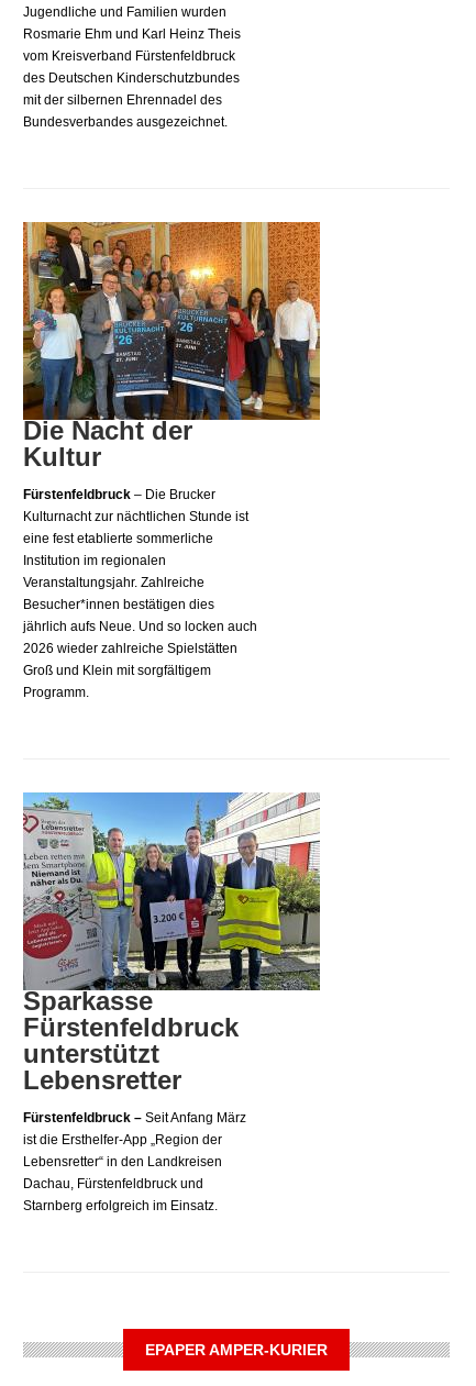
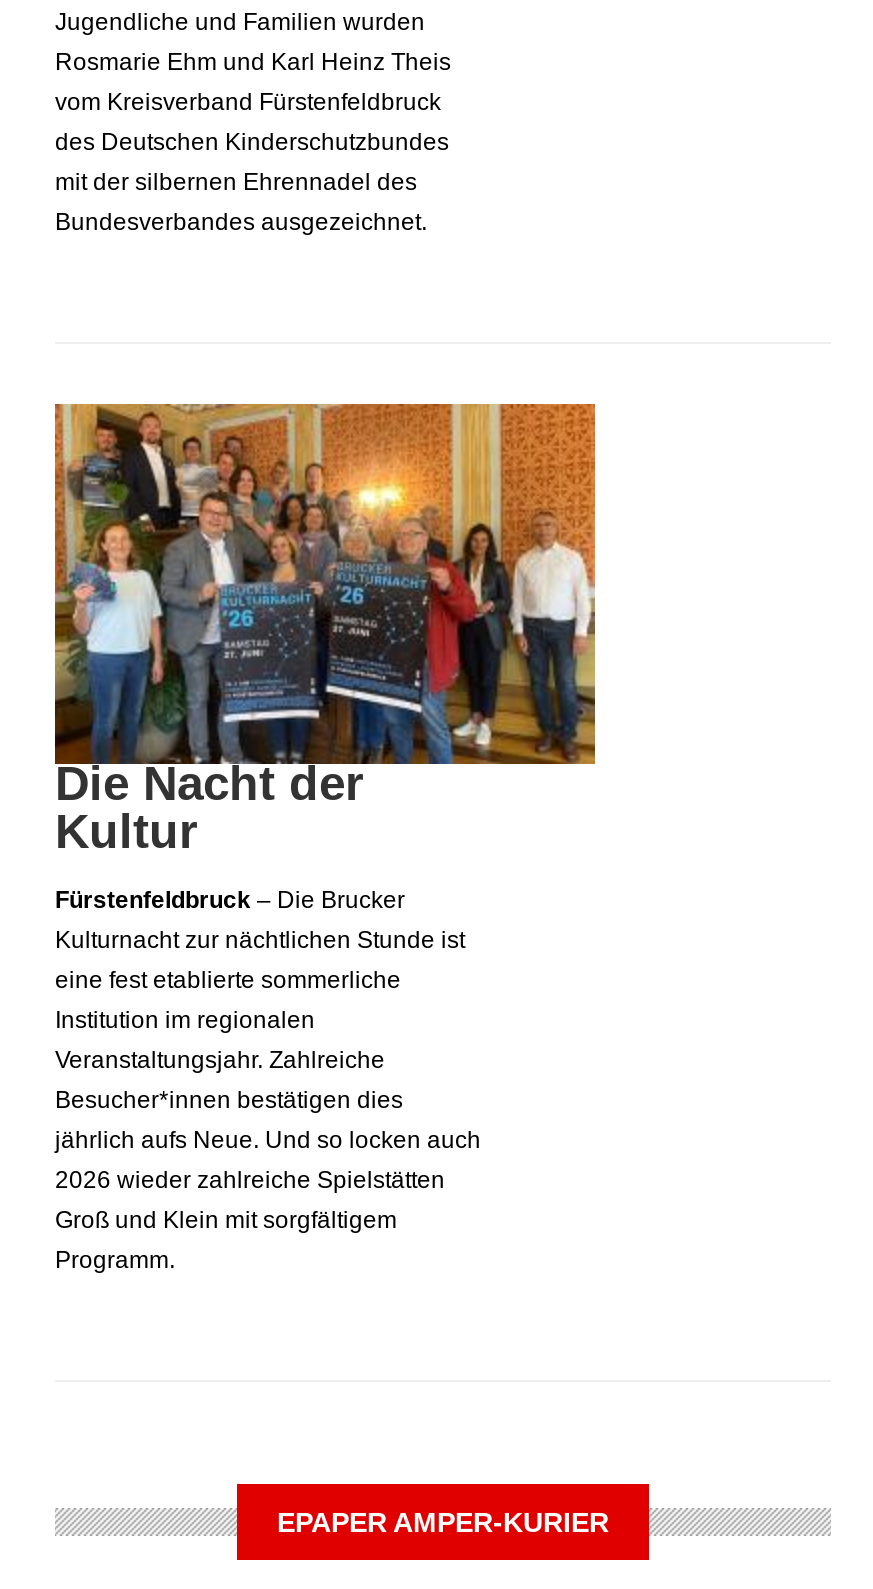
- [image]
- Sparkasse
- Fürstenfeldbruck
- unterstützt
- Lebensretter
- Fürstenfeldbruck – Seit Anfang März
- ist die Ersthelfer-App „Region der
- Lebensretter“ in den Landkreisen
- Dachau, Fürstenfeldbruck und
- Starnberg erfolgreich im Einsatz.
